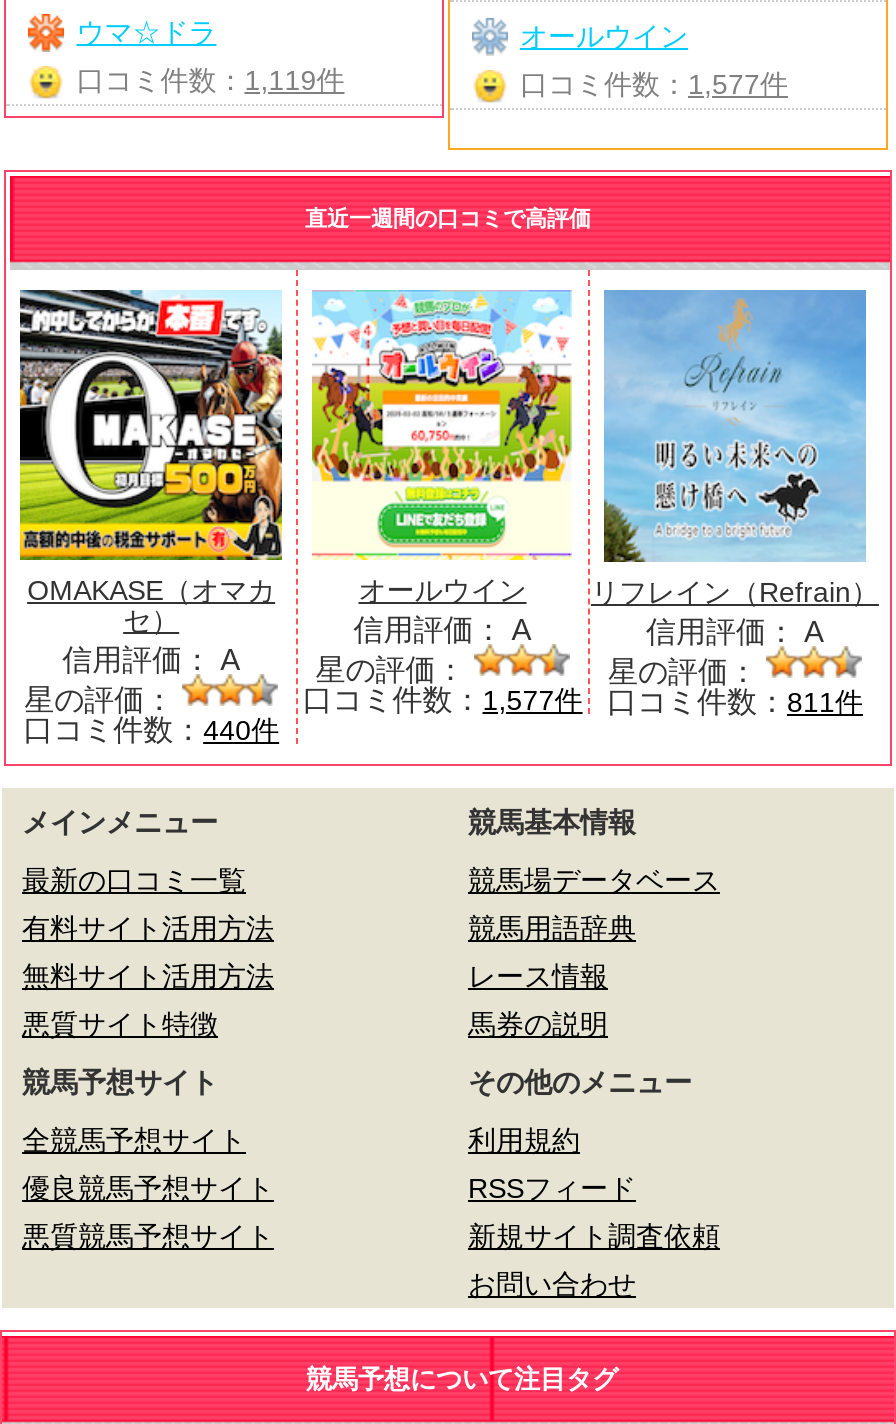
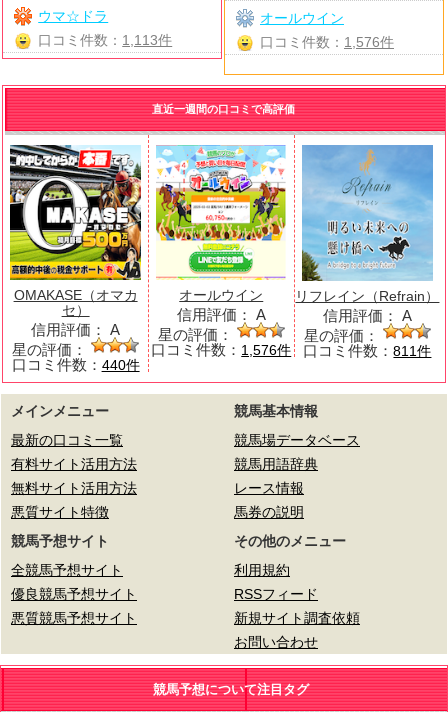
- 口コミ件数：1,119件
+ 口コミ件数：1,113件

- 口コミ件数：1,577件
+ 口コミ件数：1,576件

- 口コミ件数：1,577件
+ 口コミ件数：1,576件
